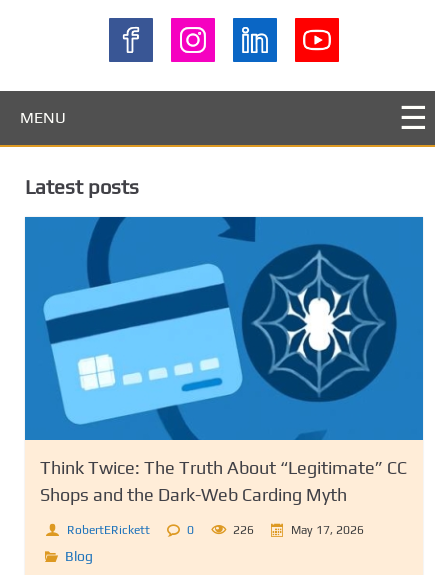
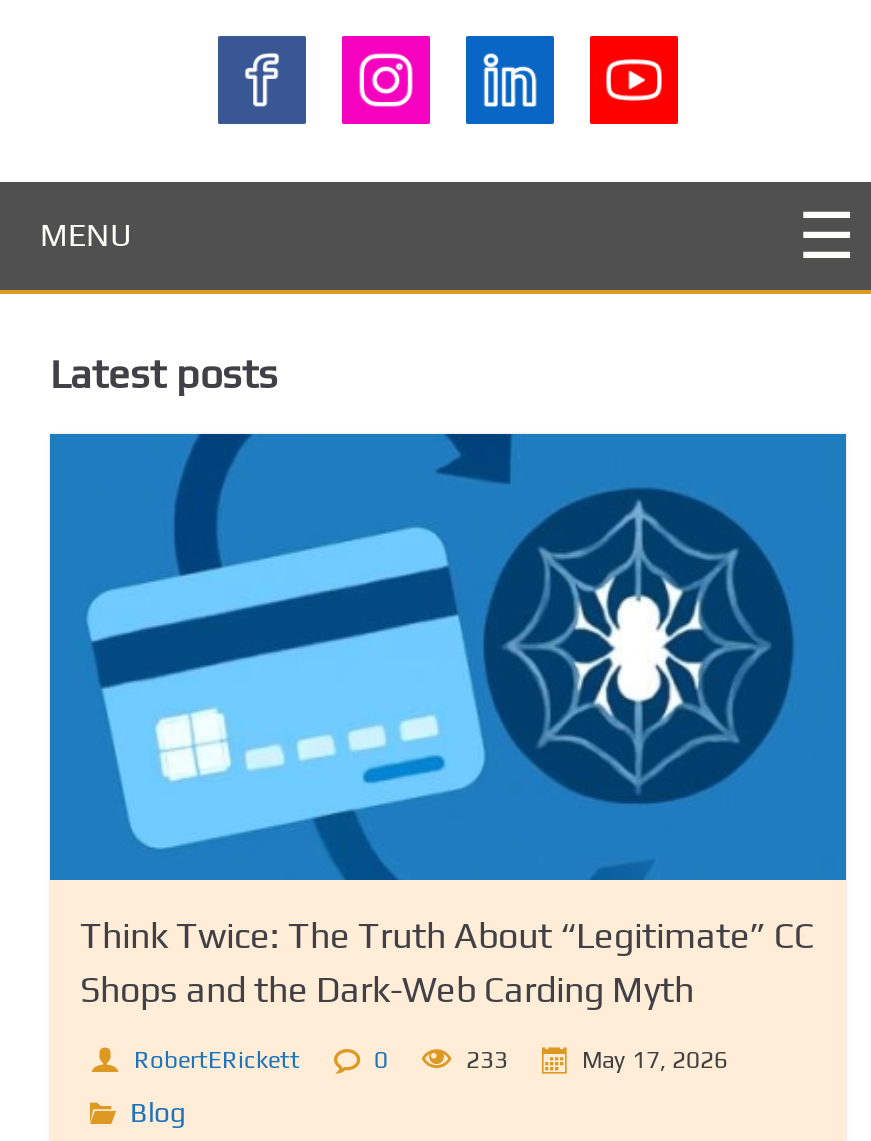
- 226
+ 233
